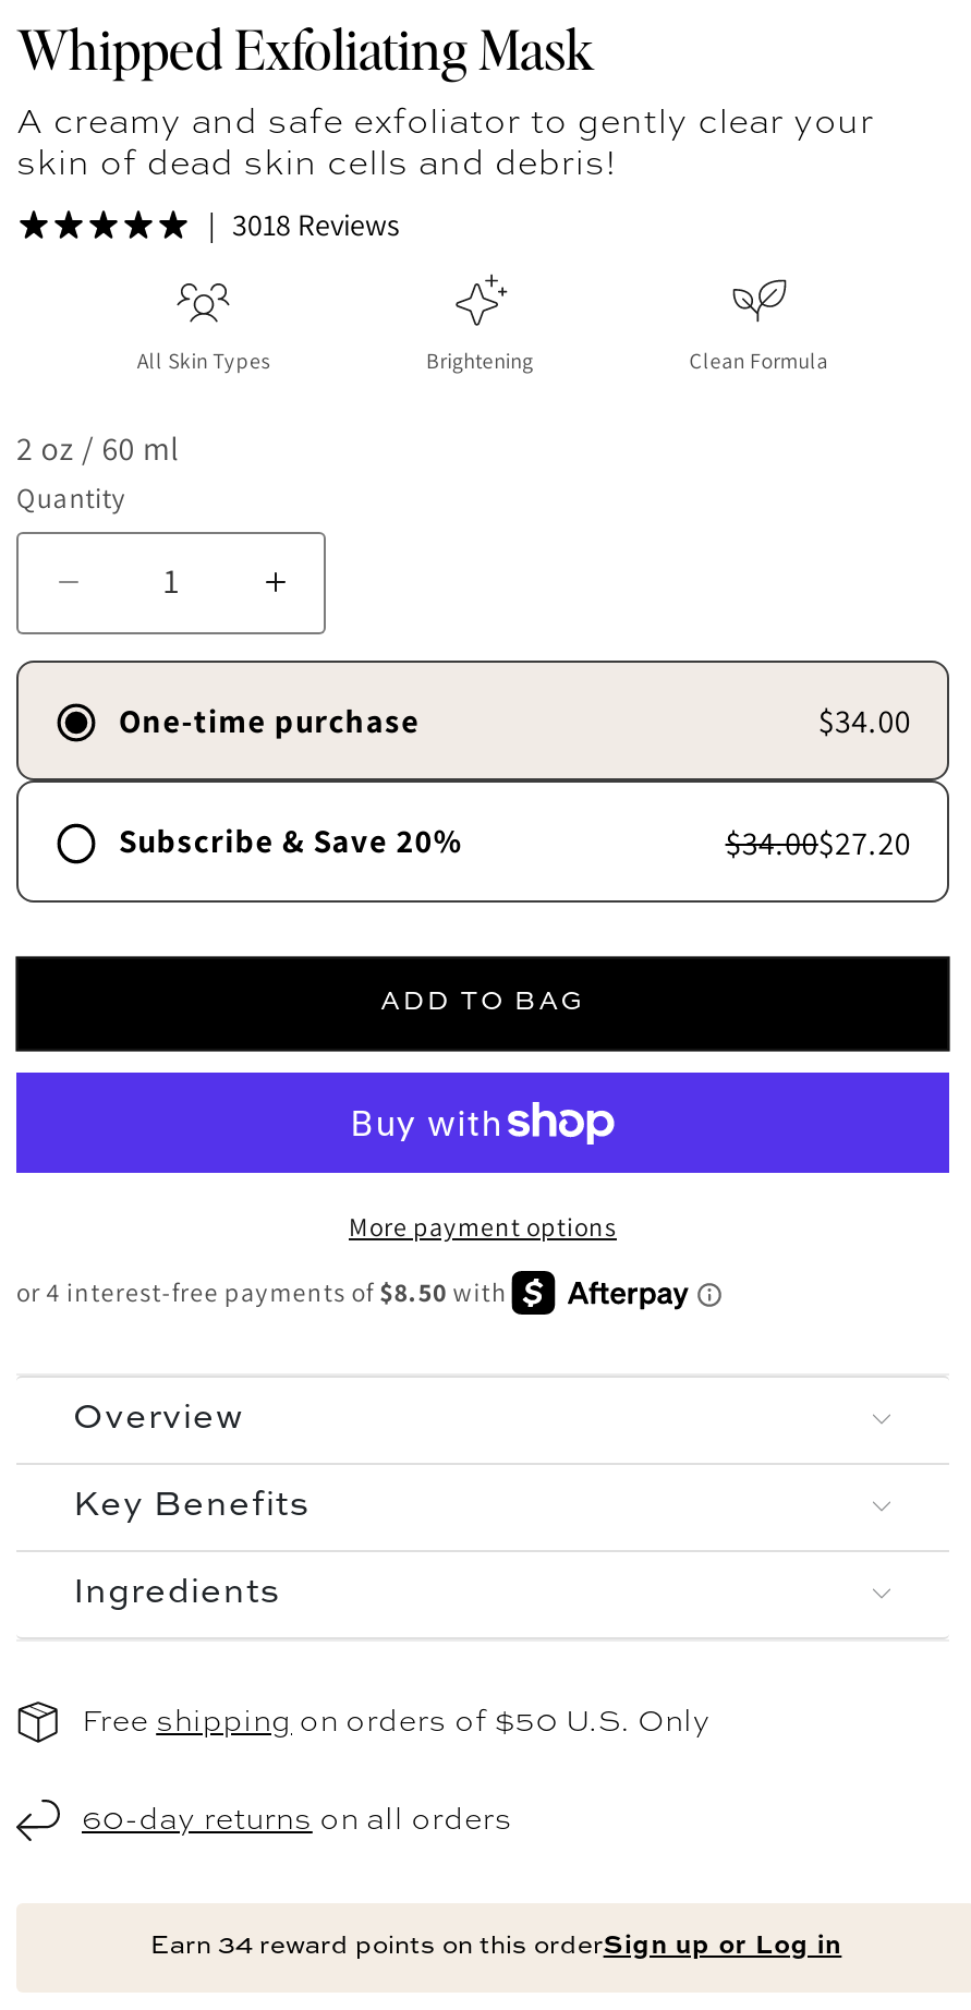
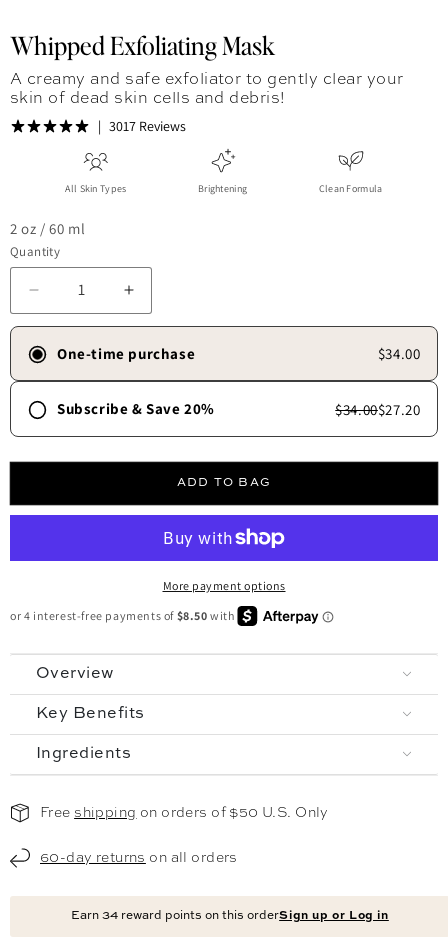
- 3018 Reviews
+ 3017 Reviews
